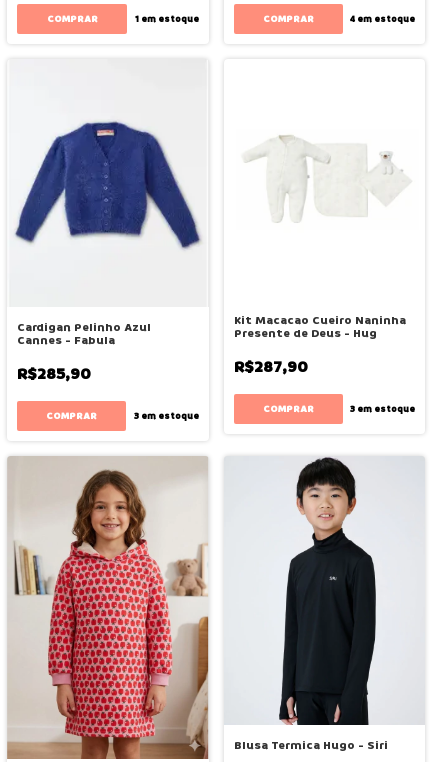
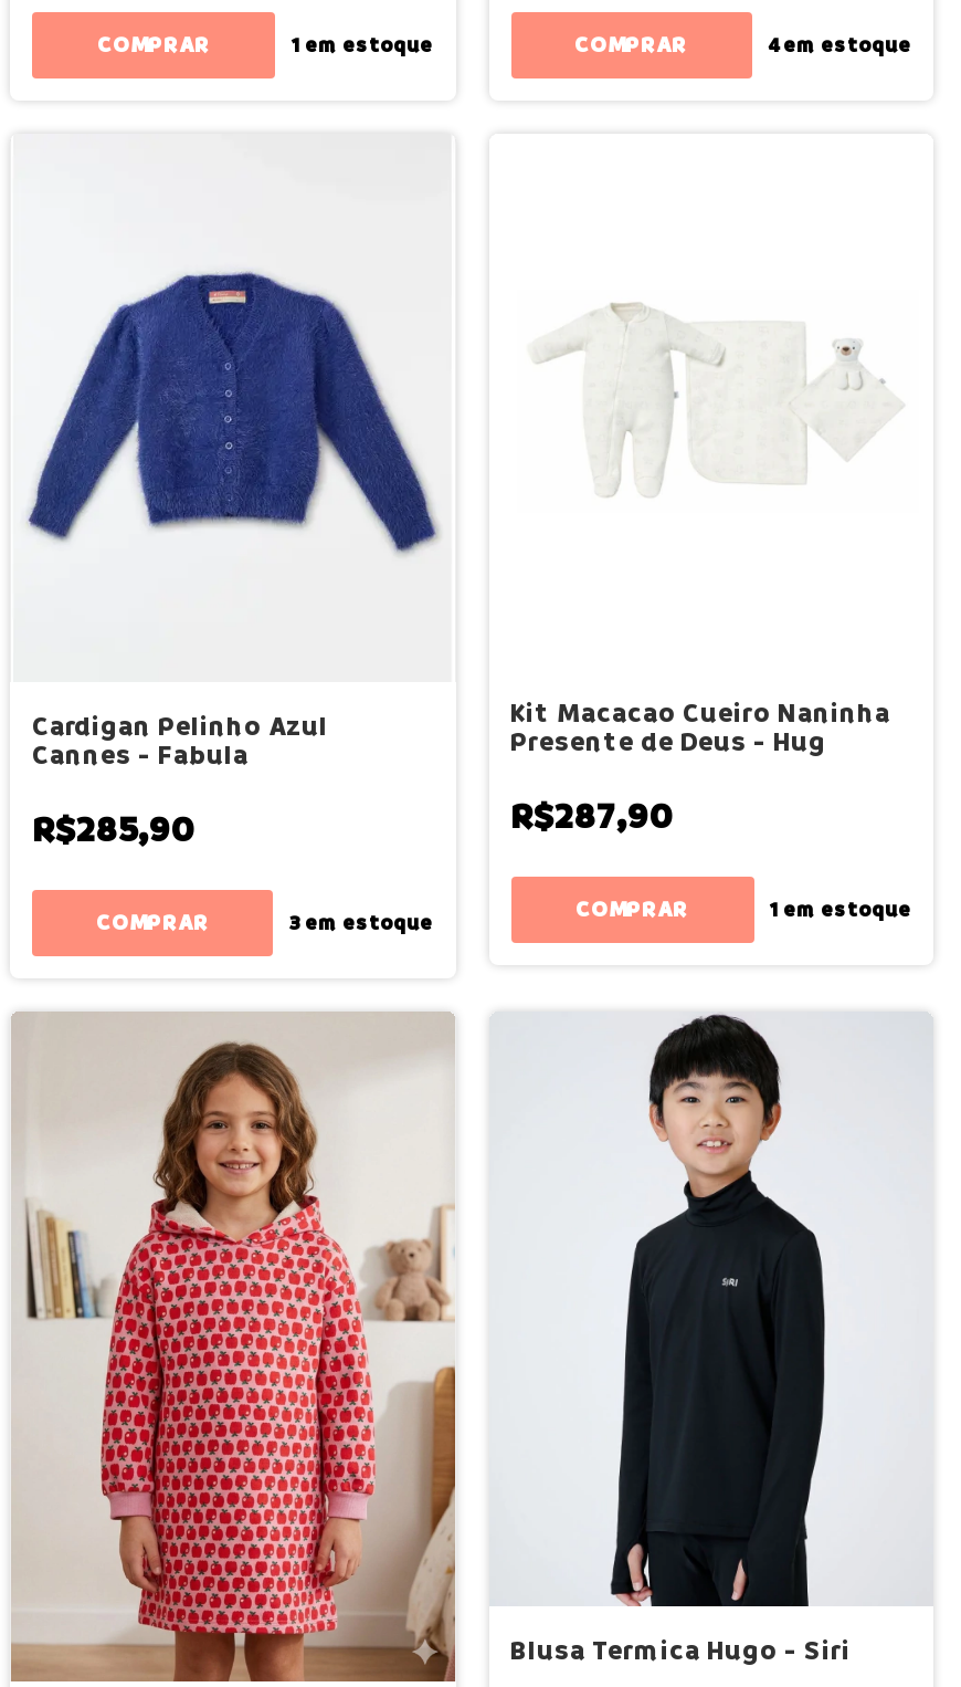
- 3 em estoque
+ 1 em estoque
